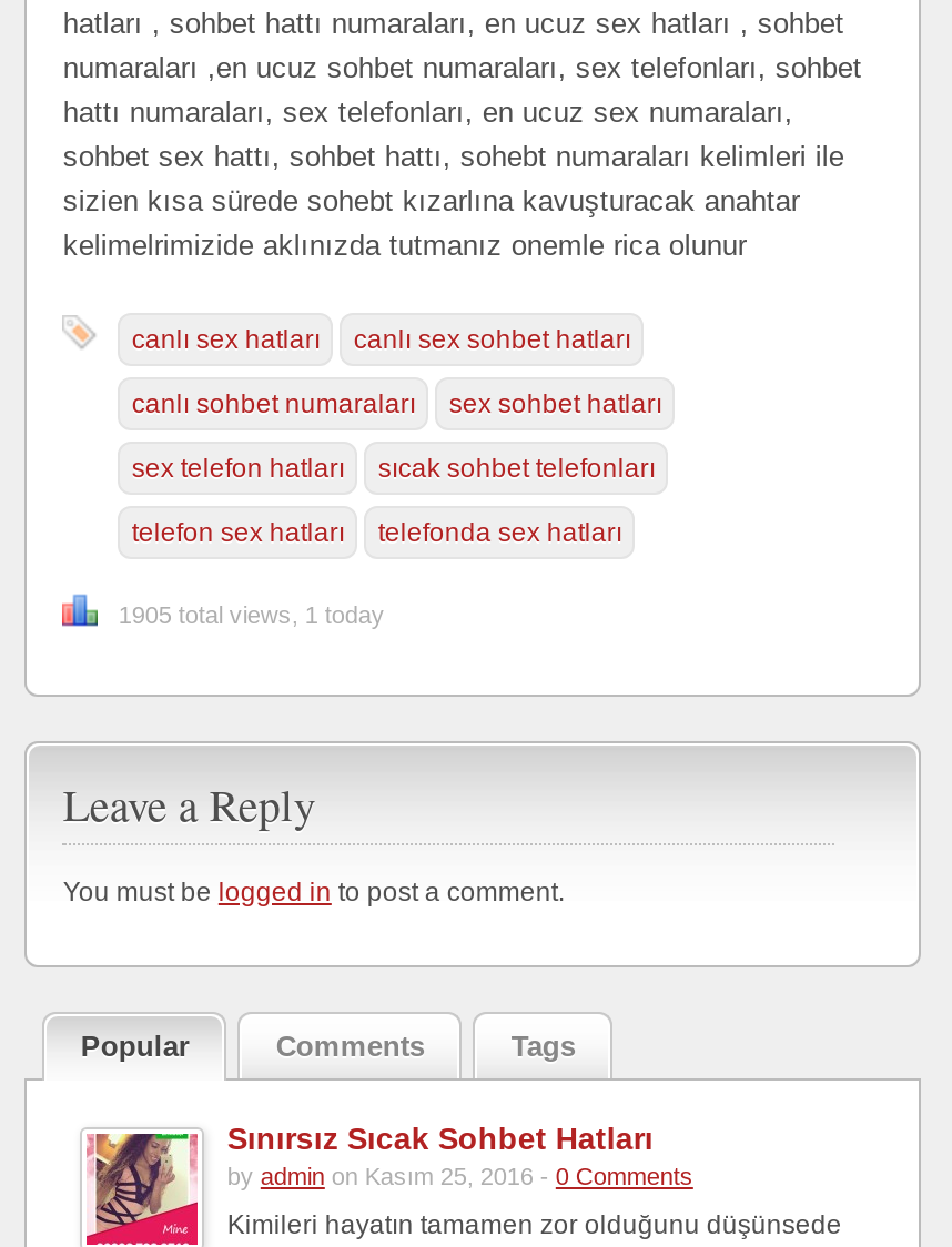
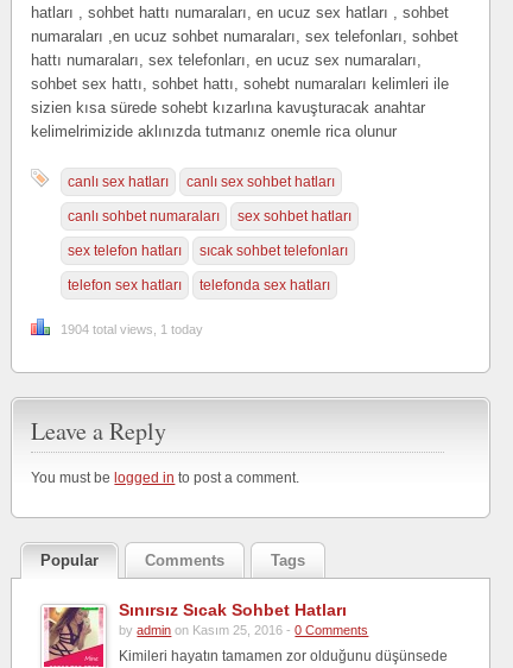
- 1905 total views, 1 today
+ 1904 total views, 1 today
